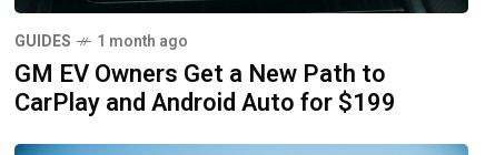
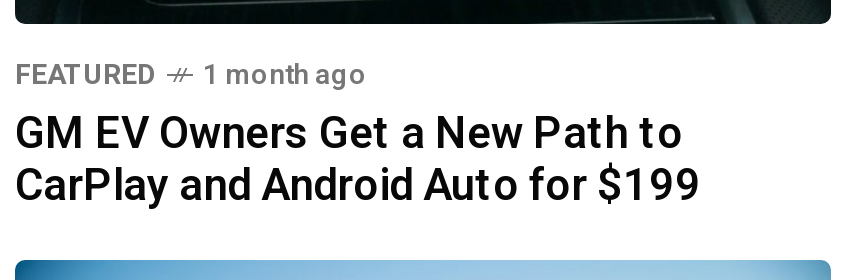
- GUIDES
+ FEATURED
